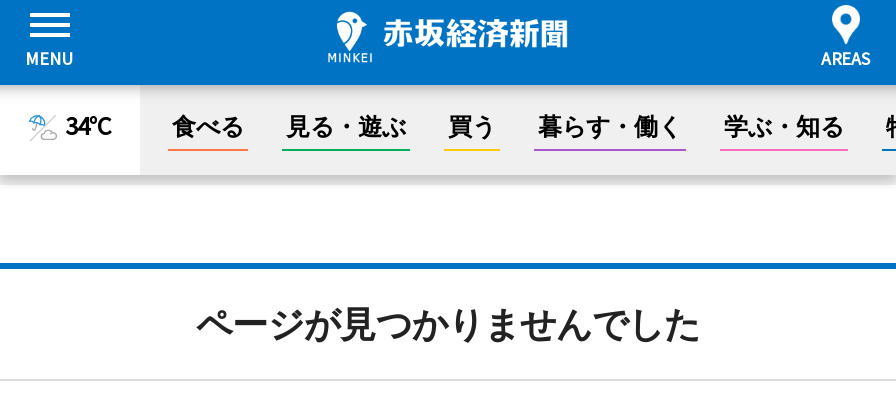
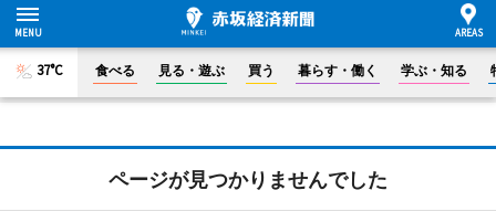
- 34°C
+ 37°C
